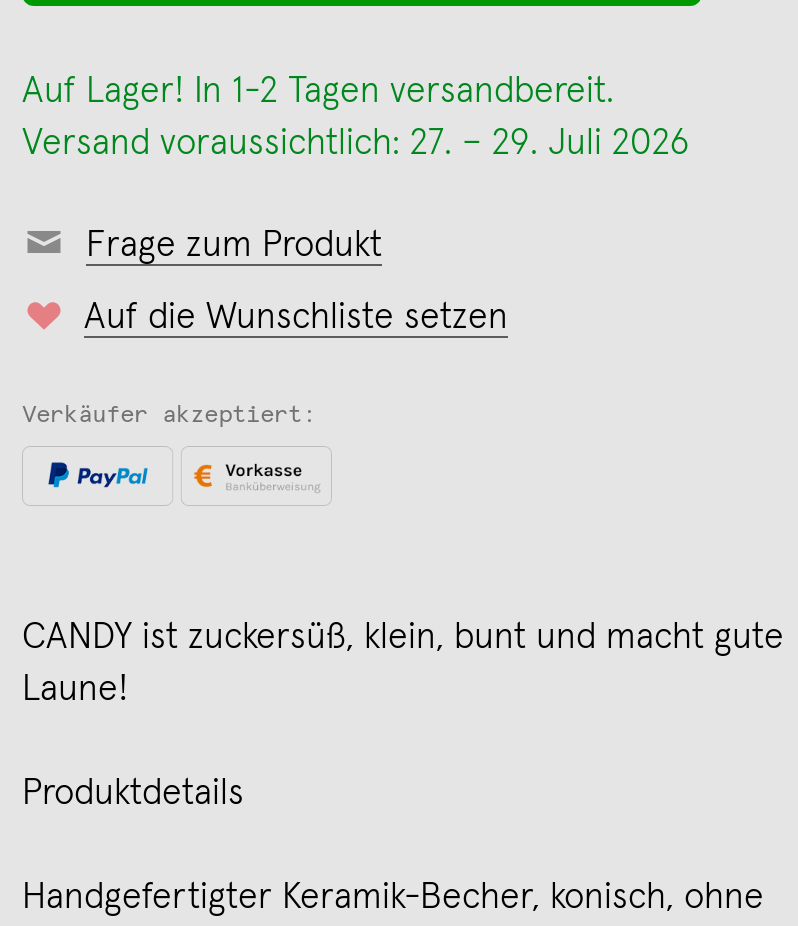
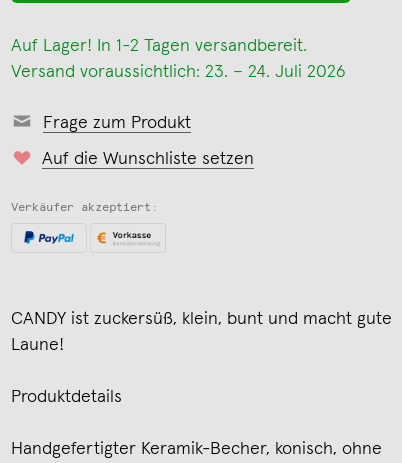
- Versand voraussichtlich: 27. – 29. Juli 2026
+ Versand voraussichtlich: 23. – 24. Juli 2026
